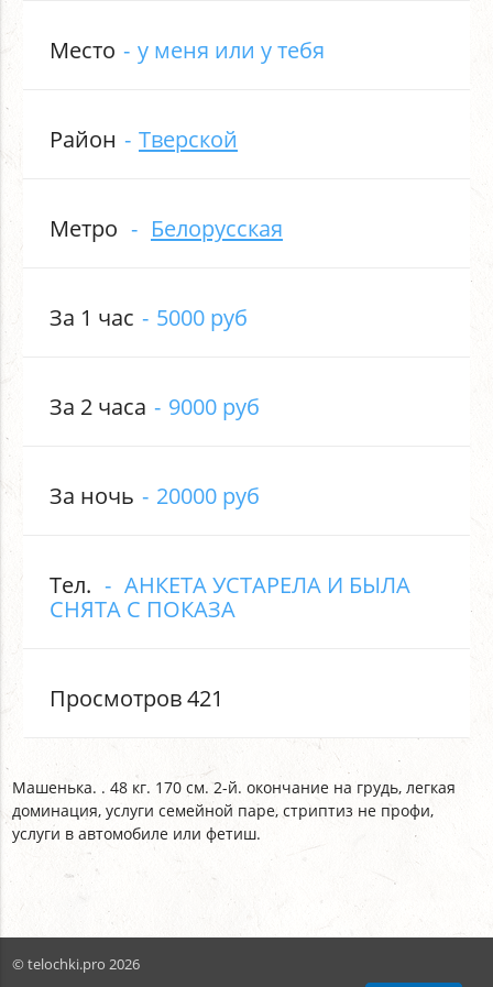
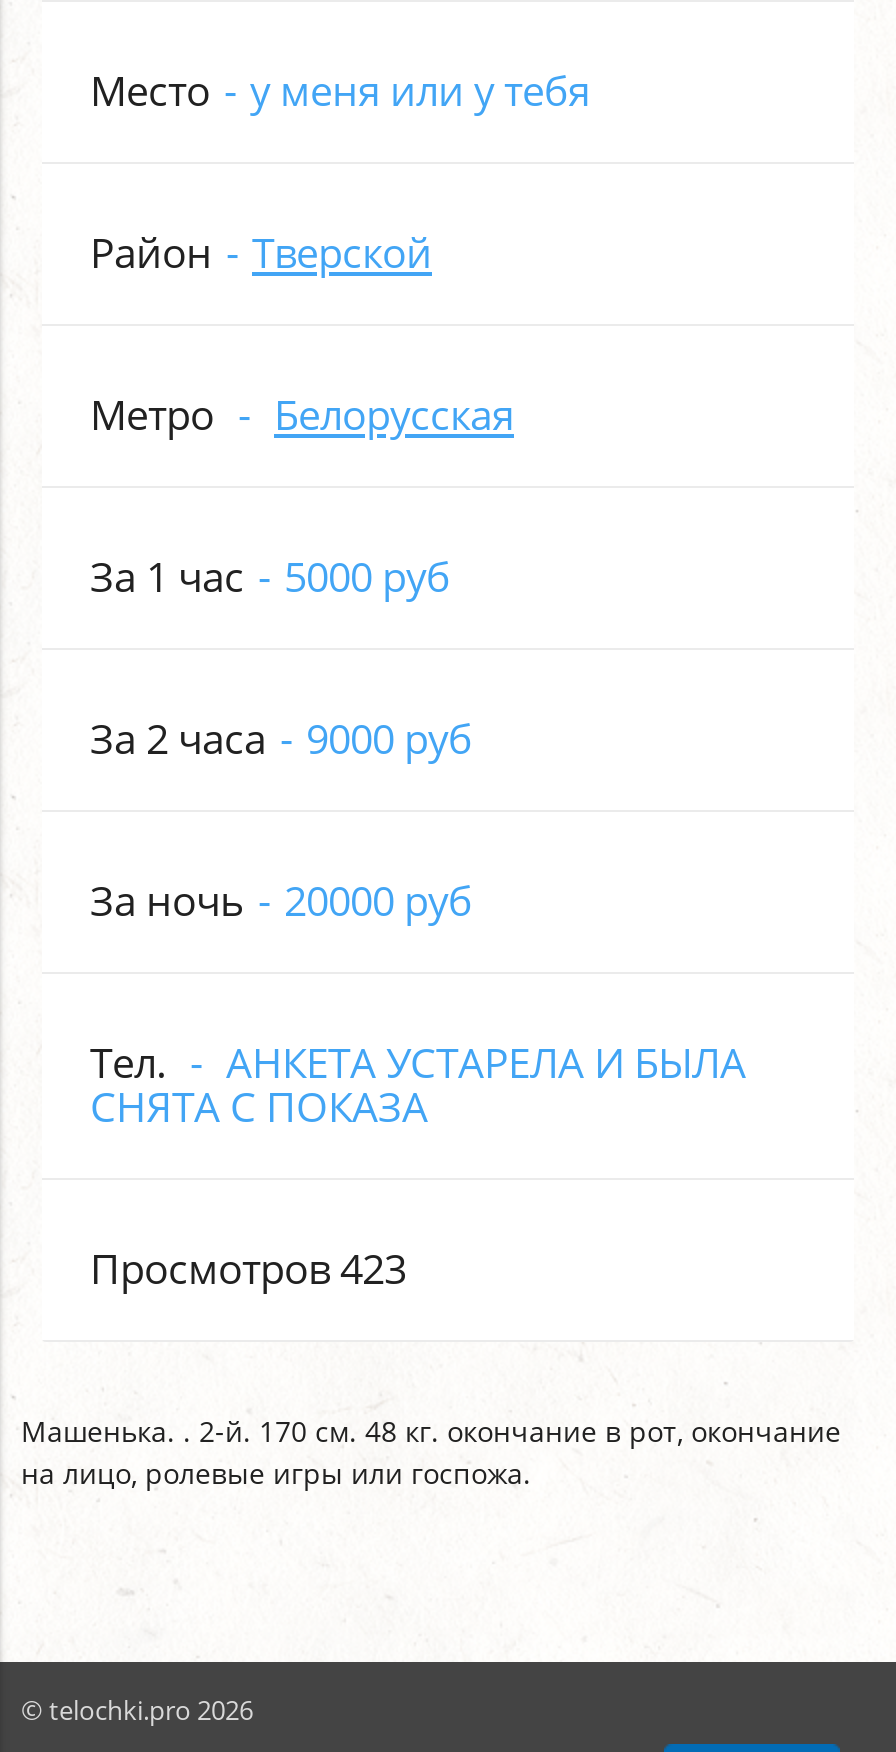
- Просмотров 421
+ Просмотров 423

- Машенька. . 48 кг. 170 см. 2-й. окончание на грудь, легкая
- доминация, услуги семейной паре, стриптиз не профи,
- услуги в автомобиле или фетиш.
+ Машенька. . 2-й. 170 см. 48 кг. окончание в рот, окончание
+ на лицо, ролевые игры или госпожа.
